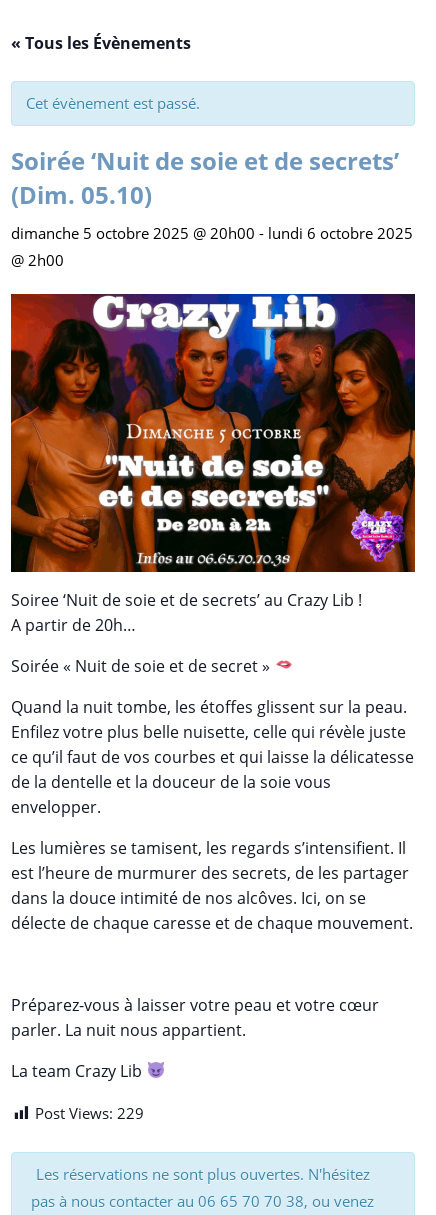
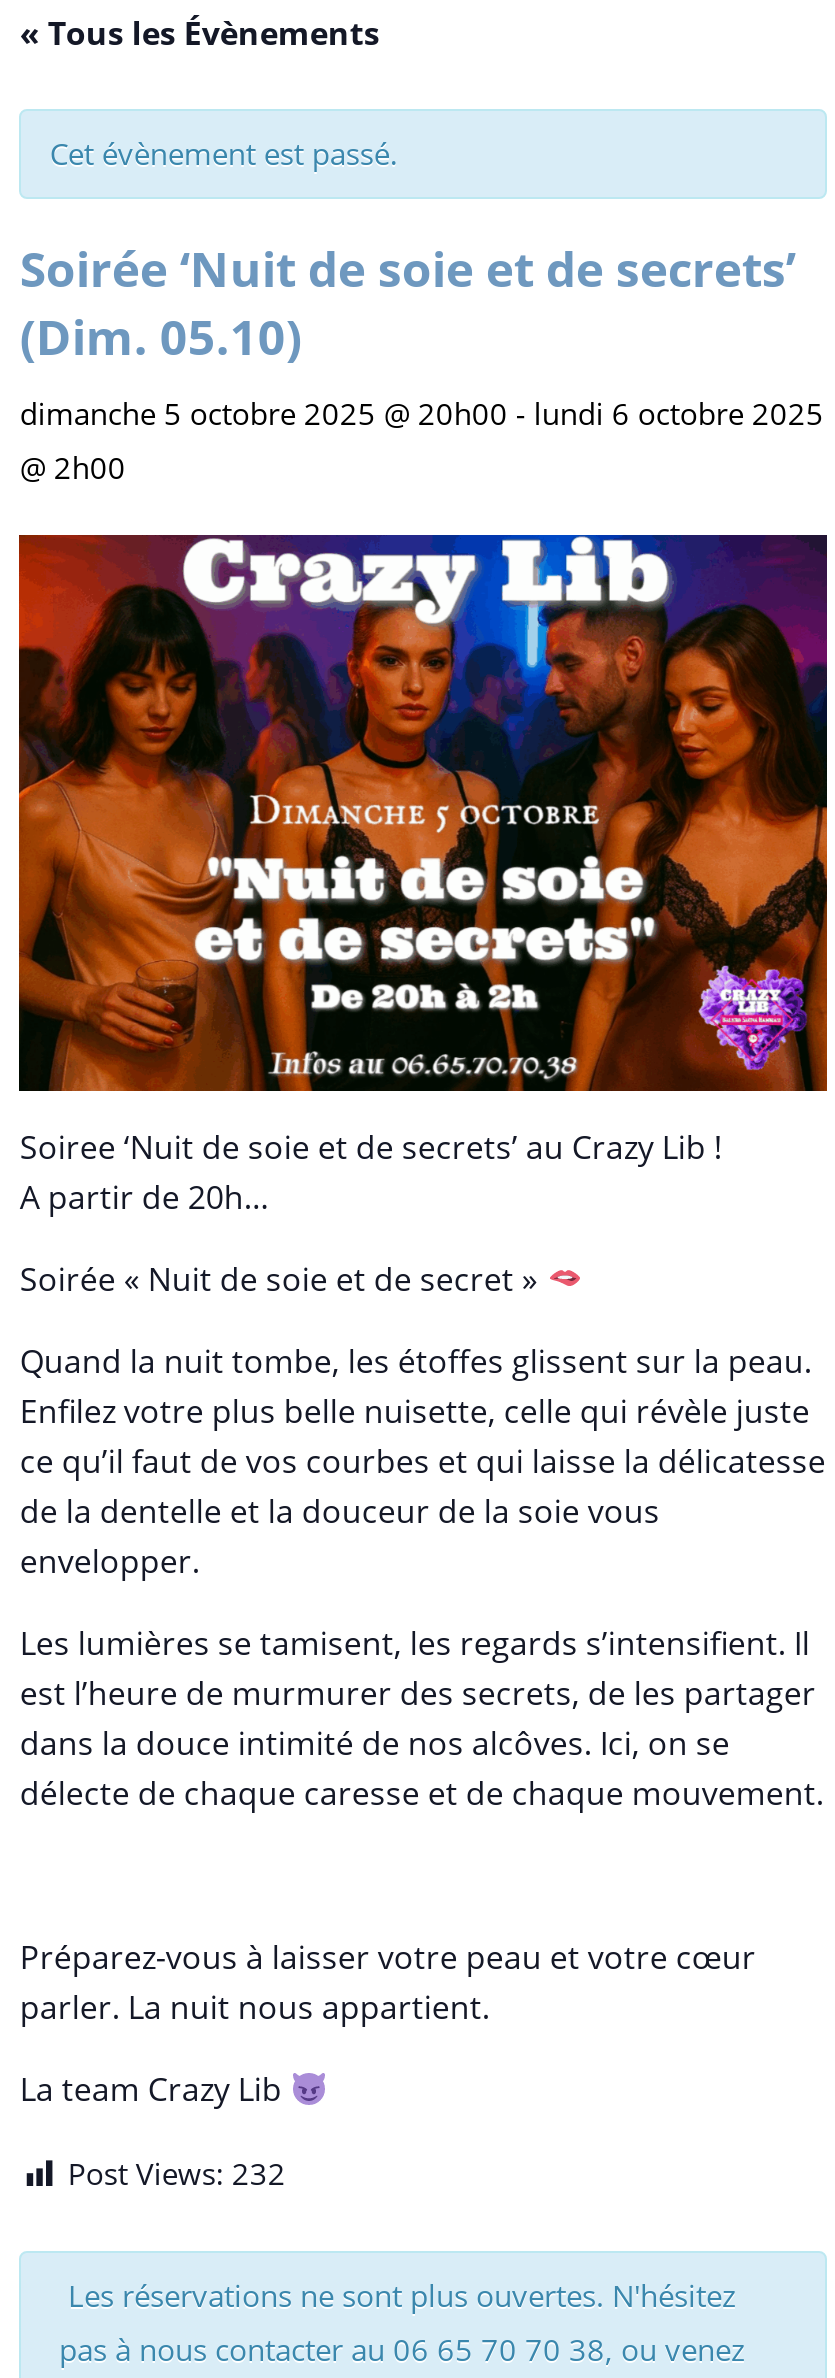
- Post Views: 229
+ Post Views: 232
